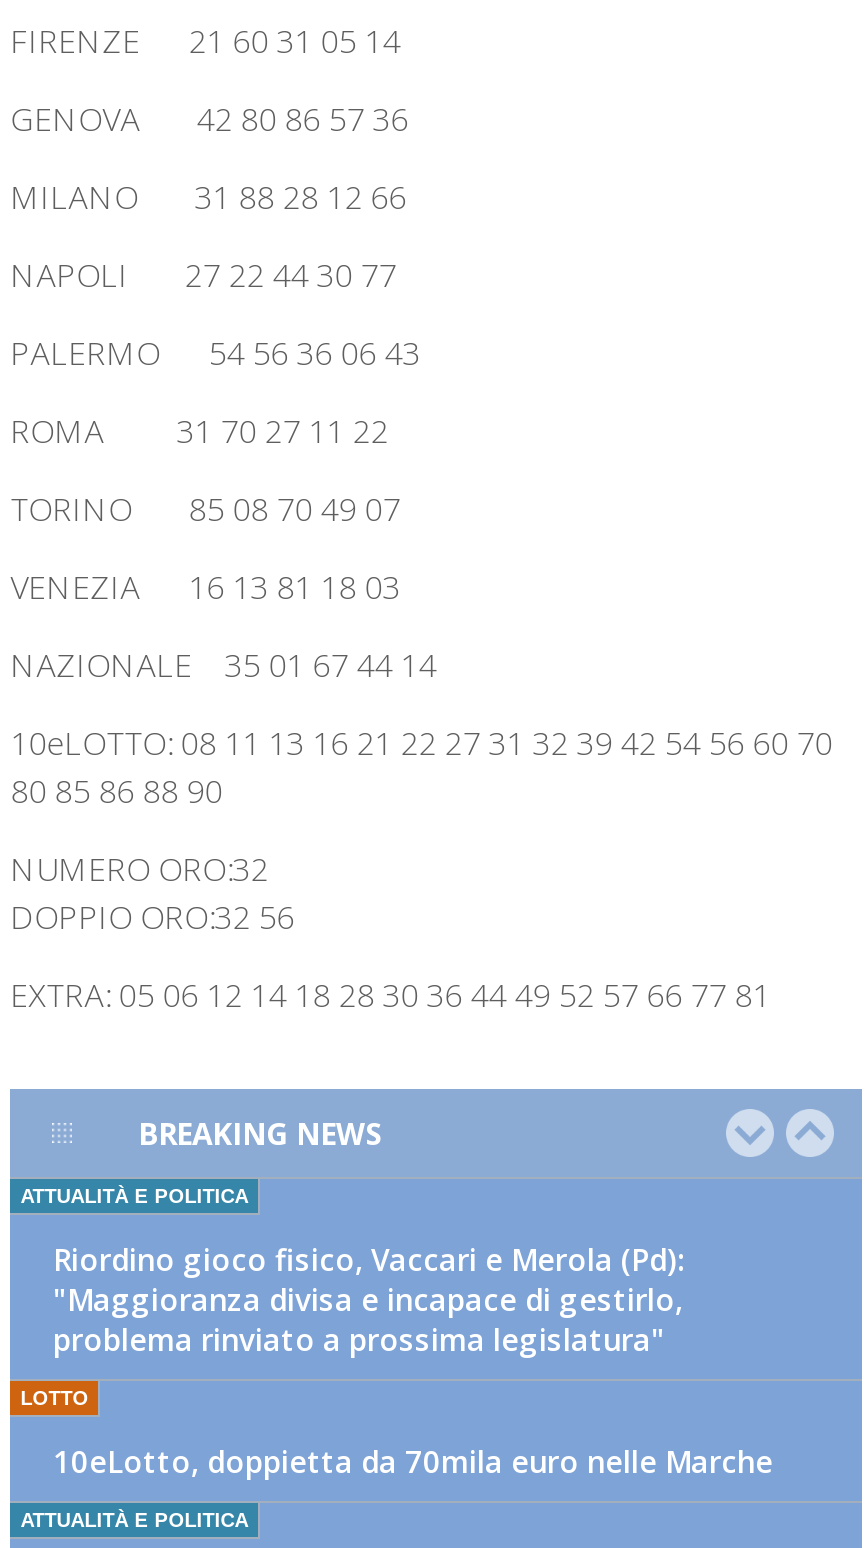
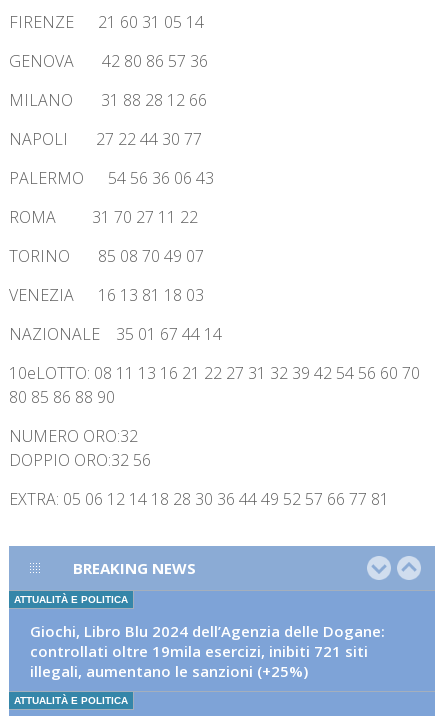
- Riordino gioco fisico, Vaccari e Merola (Pd):
- "Maggioranza divisa e incapace di gestirlo,
- problema rinviato a prossima legislatura"
- LOTTO
- 10eLotto, doppietta da 70mila euro nelle Marche
+ Giochi, Libro Blu 2024 dell’Agenzia delle Dogane:
+ controllati oltre 19mila esercizi, inibiti 721 siti
+ illegali, aumentano le sanzioni (+25%)
